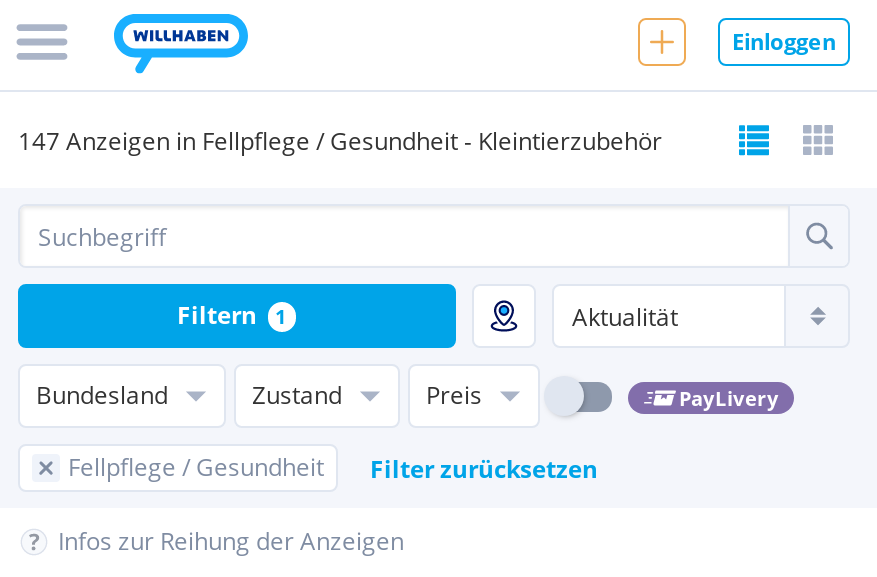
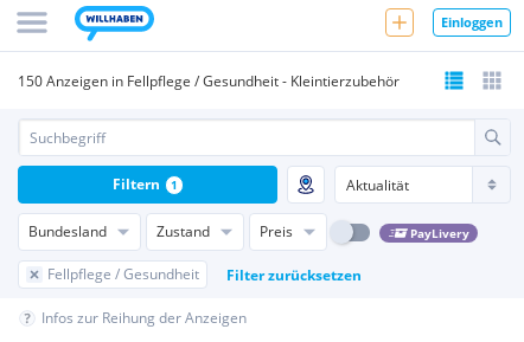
- 147 Anzeigen in Fellpflege / Gesundheit - Kleintierzubehör
+ 150 Anzeigen in Fellpflege / Gesundheit - Kleintierzubehör
